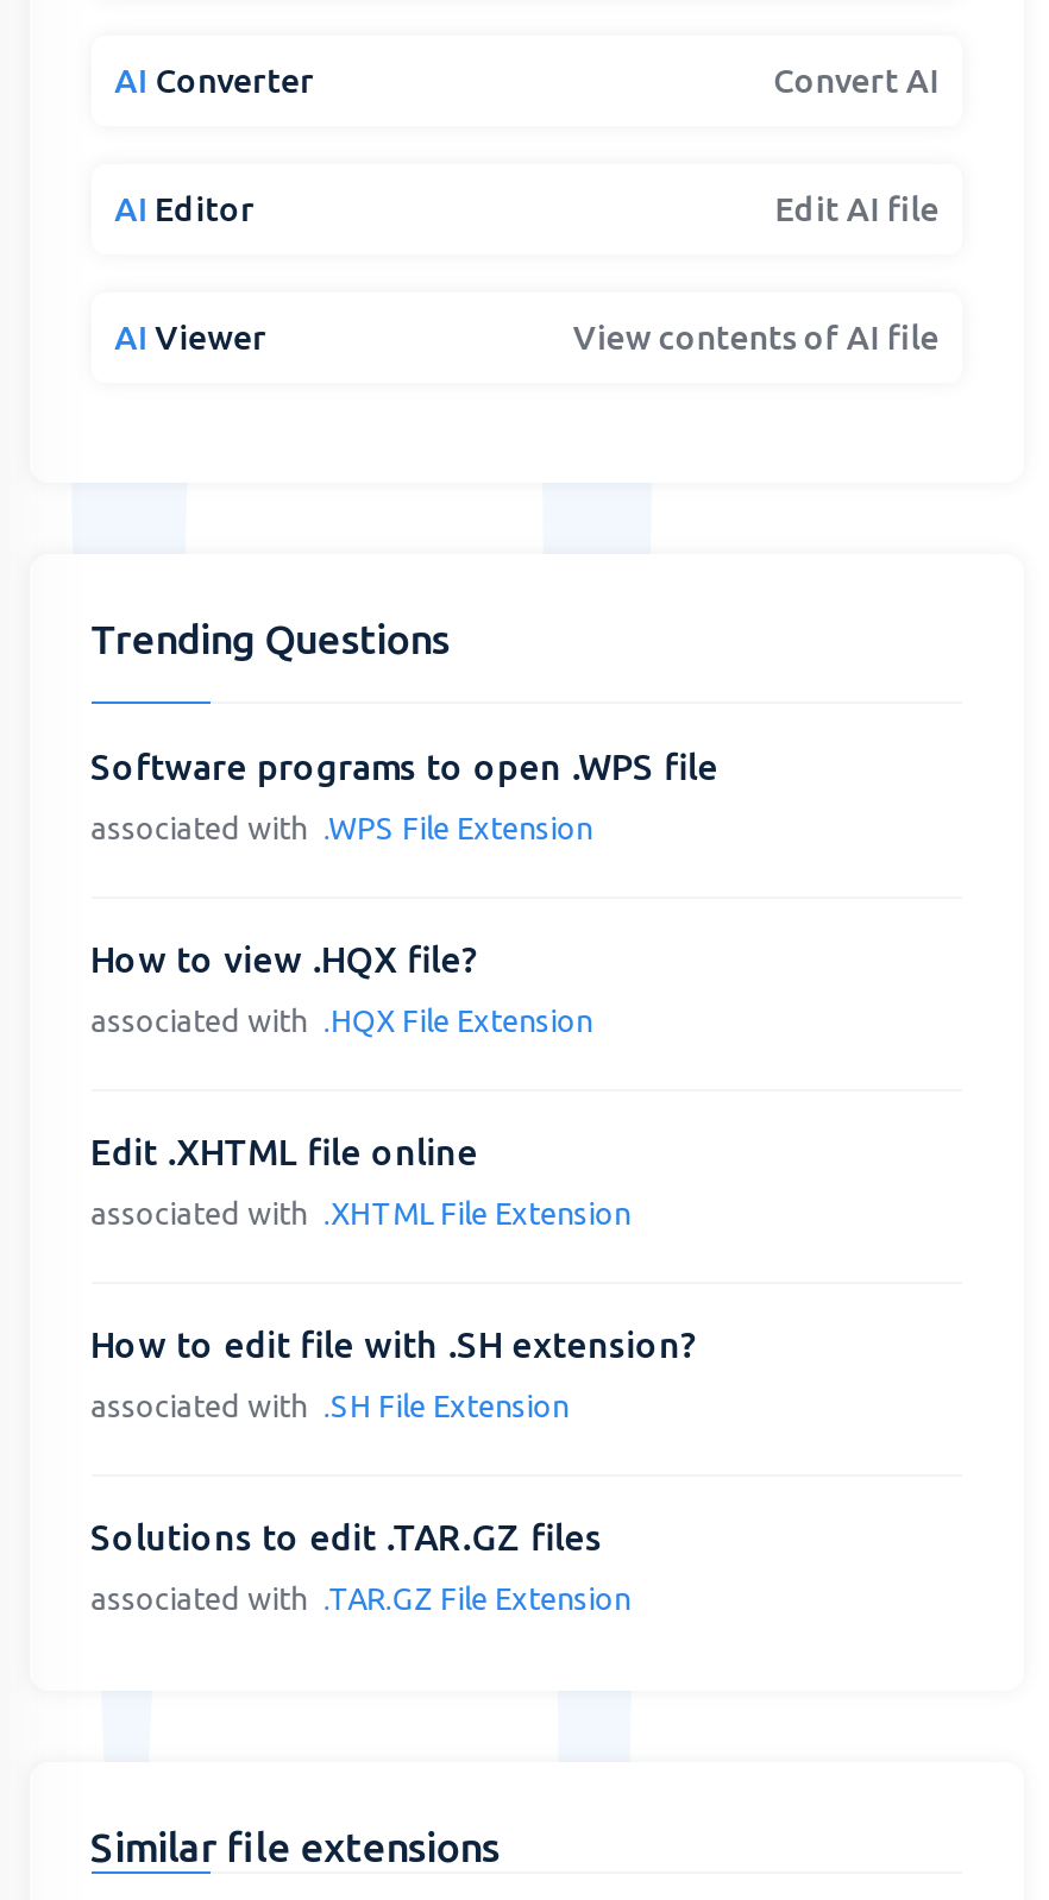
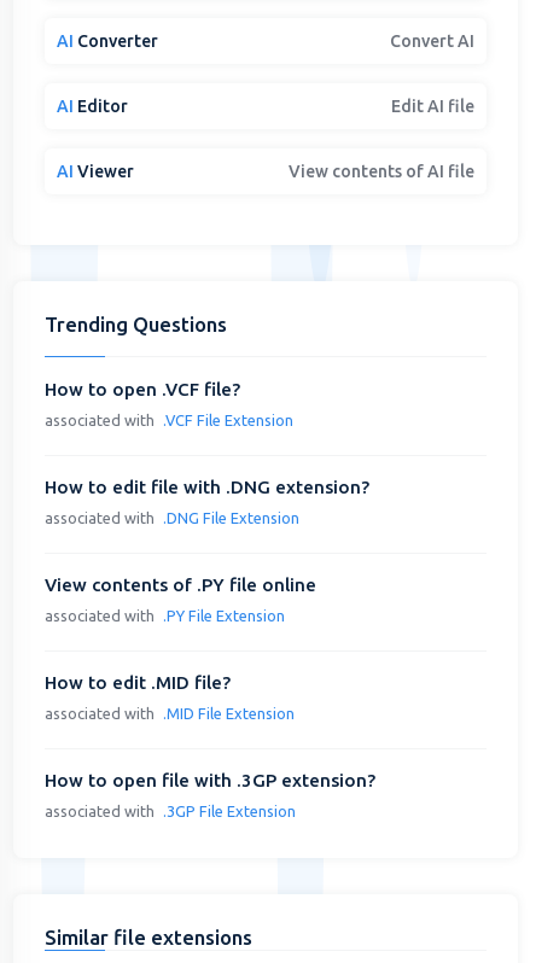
- Software programs to open .WPS file
+ How to open .VCF file?

- associated with .WPS File Extension
+ associated with .VCF File Extension

- How to view .HQX file?
+ How to edit file with .DNG extension?

- associated with .HQX File Extension
+ associated with .DNG File Extension

- Edit .XHTML file online
+ View contents of .PY file online

- associated with .XHTML File Extension
+ associated with .PY File Extension

- How to edit file with .SH extension?
+ How to edit .MID file?

- associated with .SH File Extension
+ associated with .MID File Extension

- Solutions to edit .TAR.GZ files
+ How to open file with .3GP extension?

- associated with .TAR.GZ File Extension
+ associated with .3GP File Extension
